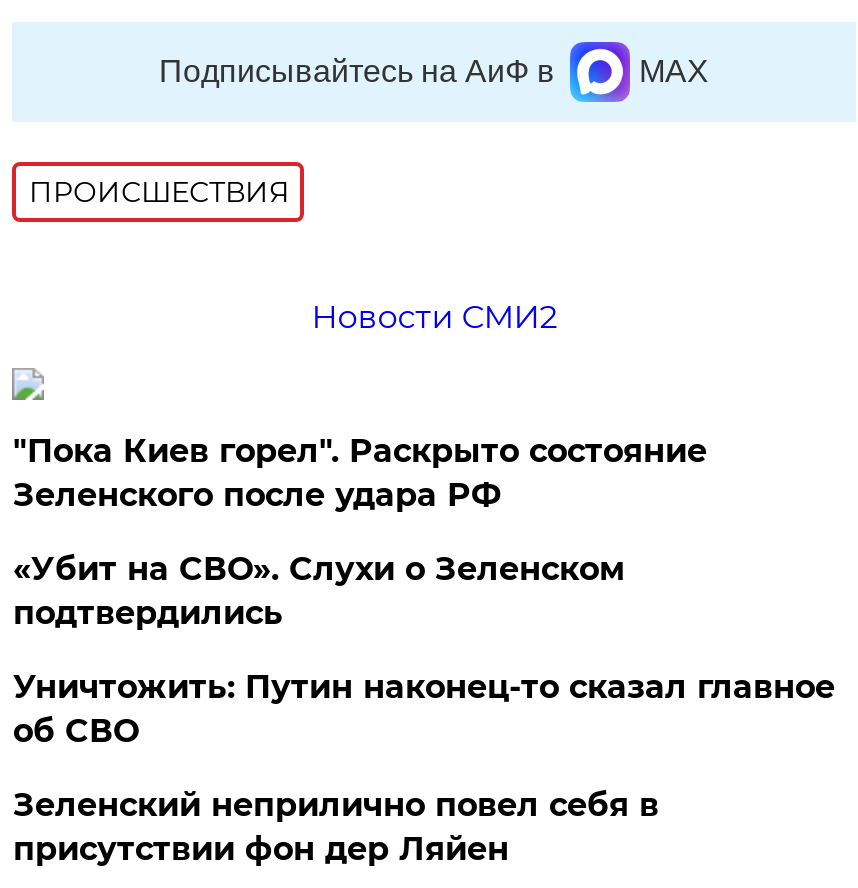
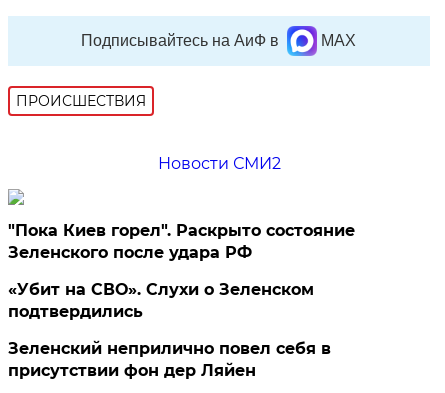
- Уничтожить: Путин наконец-то сказал главное
- об СВО
